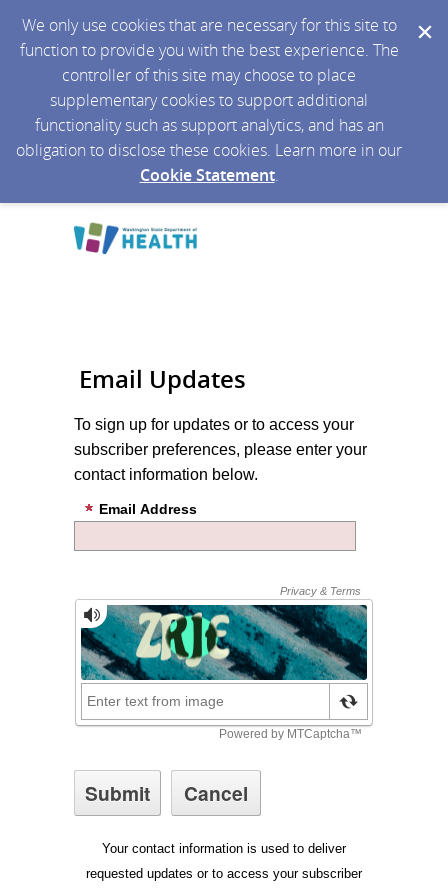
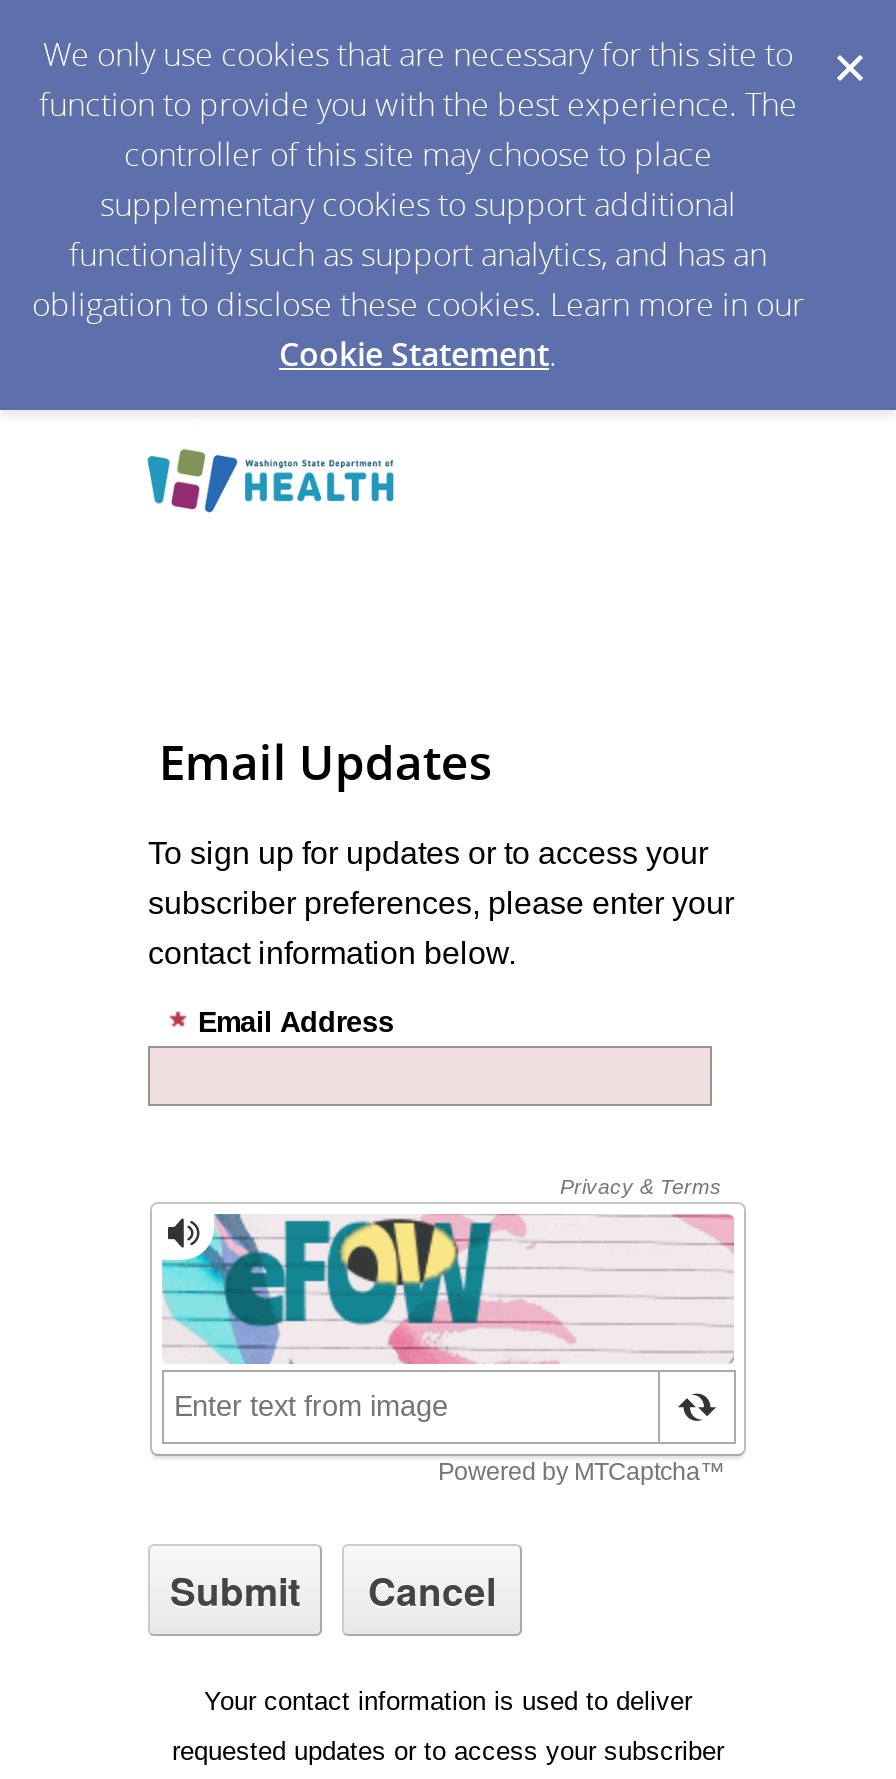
- [image]
+ [image]
